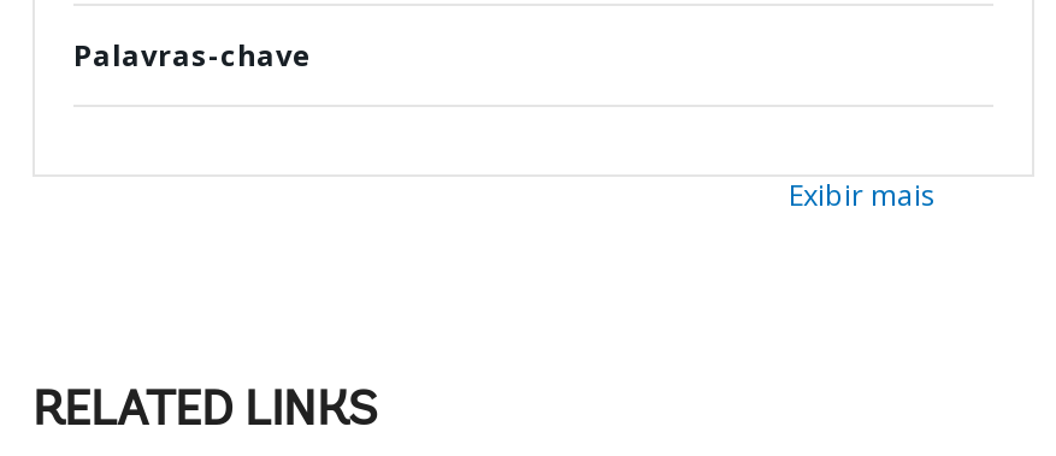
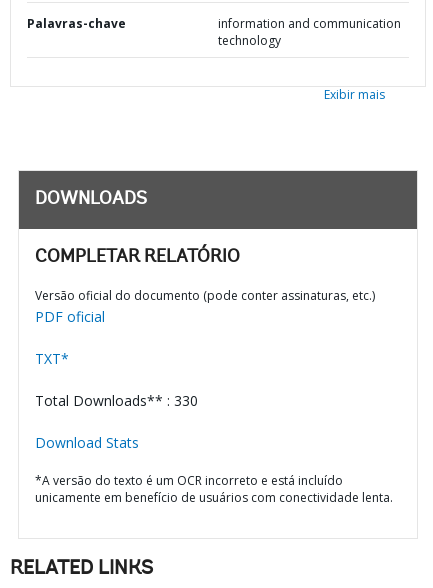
+ information and communication
+ technology

+ DOWNLOADS
+ COMPLETAR RELATÓRIO
+ Versão oficial do documento (pode conter assinaturas, etc.)
+ PDF oficial
+ TXT*
+ Total Downloads** : 330
+ Download Stats
+ *A versão do texto é um OCR incorreto e está incluído
+ unicamente em benefício de usuários com conectividade lenta.
